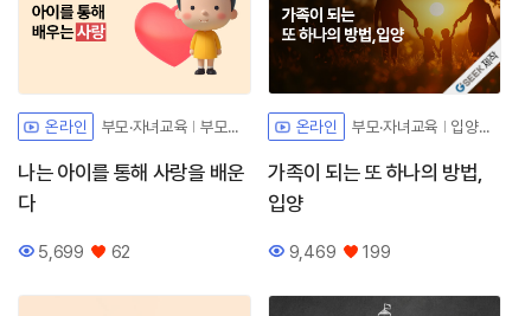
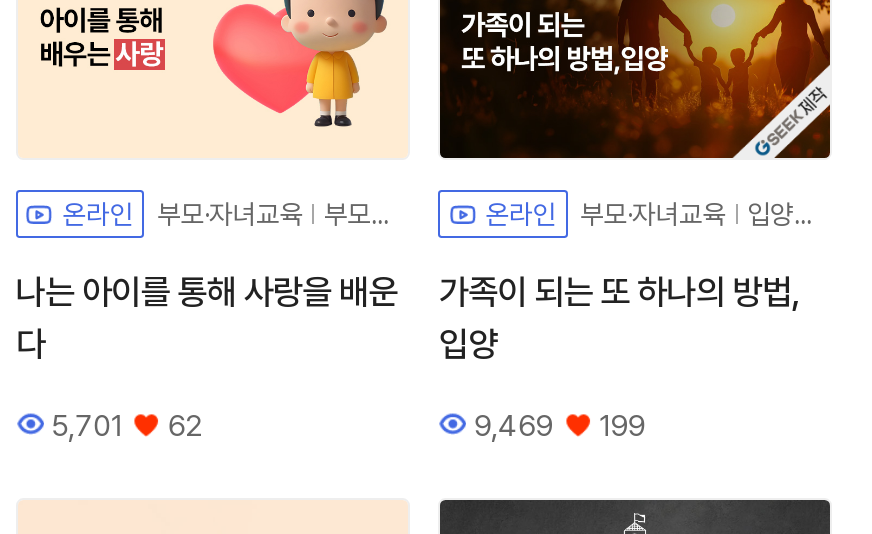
- 5,699 62
+ 5,701 62
